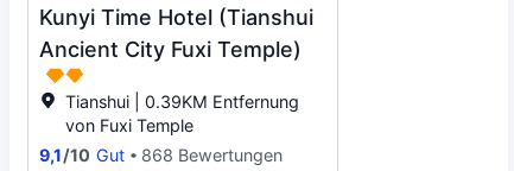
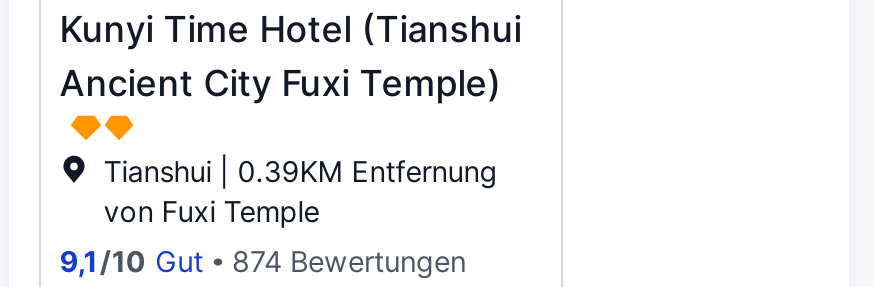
- 9,1 /10 Gut 868 Bewertungen
+ 9,1 /10 Gut 874 Bewertungen
